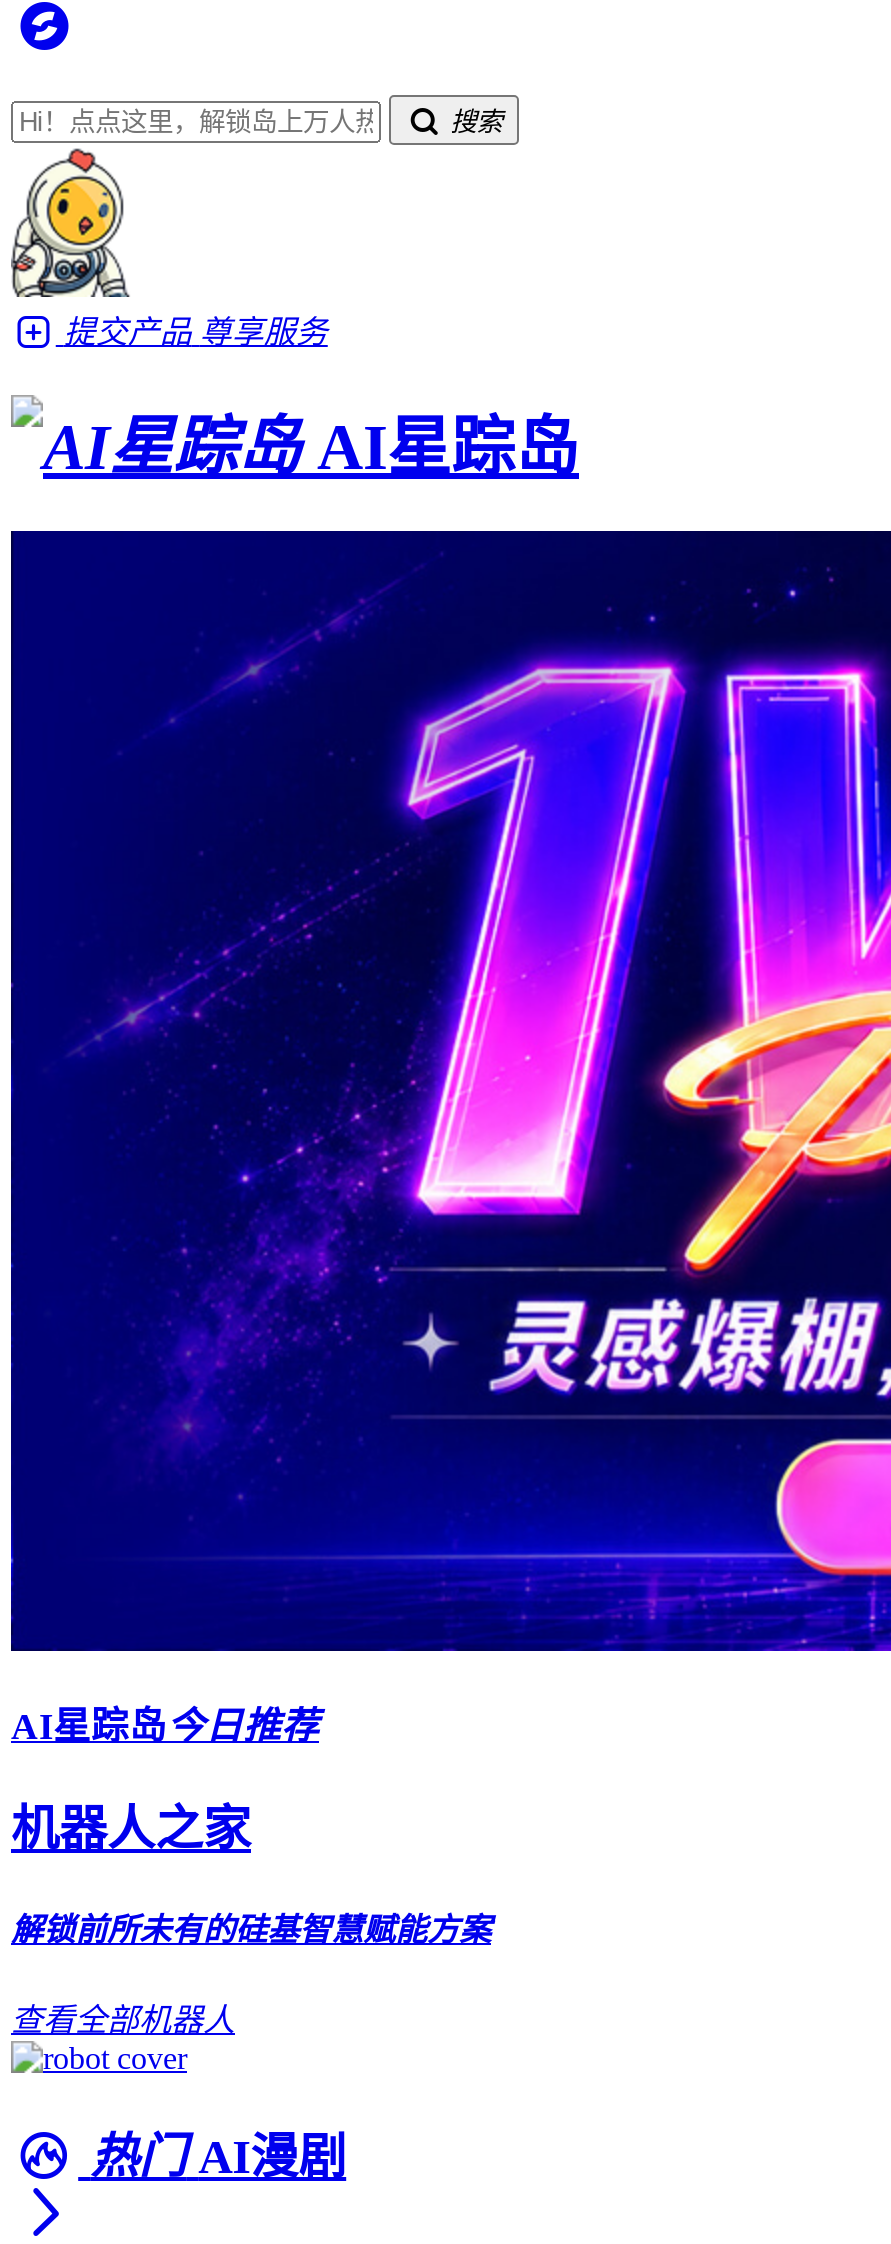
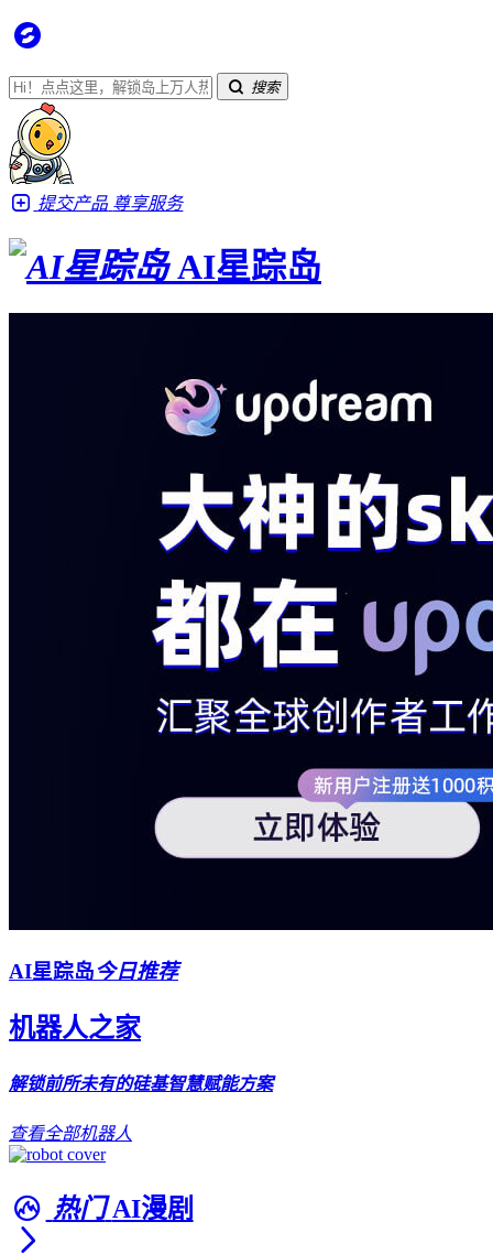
- [image]
+ [image]
